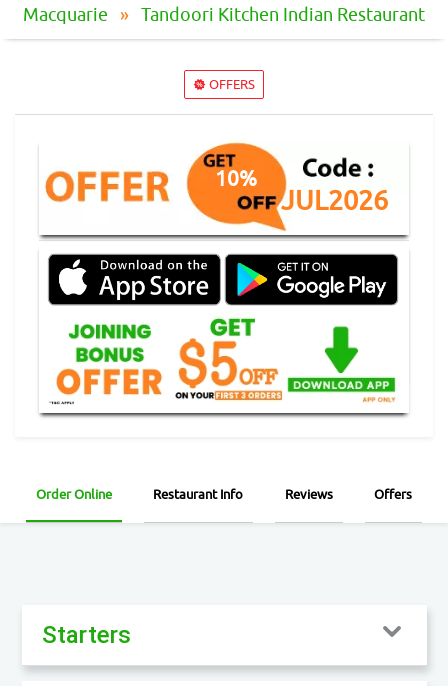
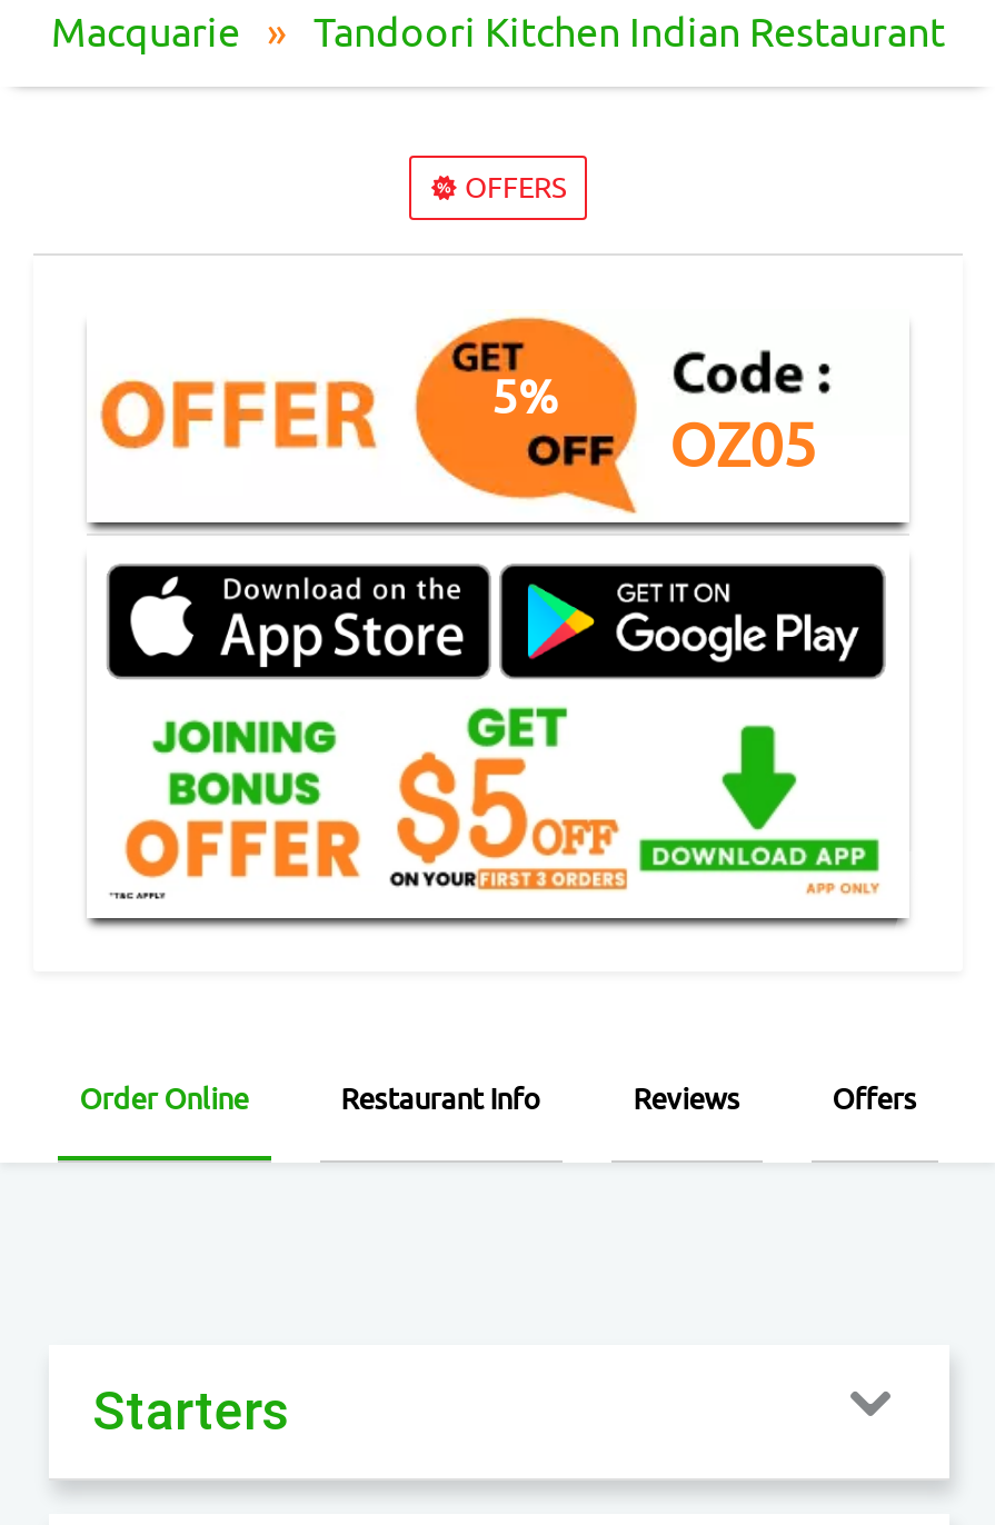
- 10%
- JUL2026
+ 5%
+ OZ05
